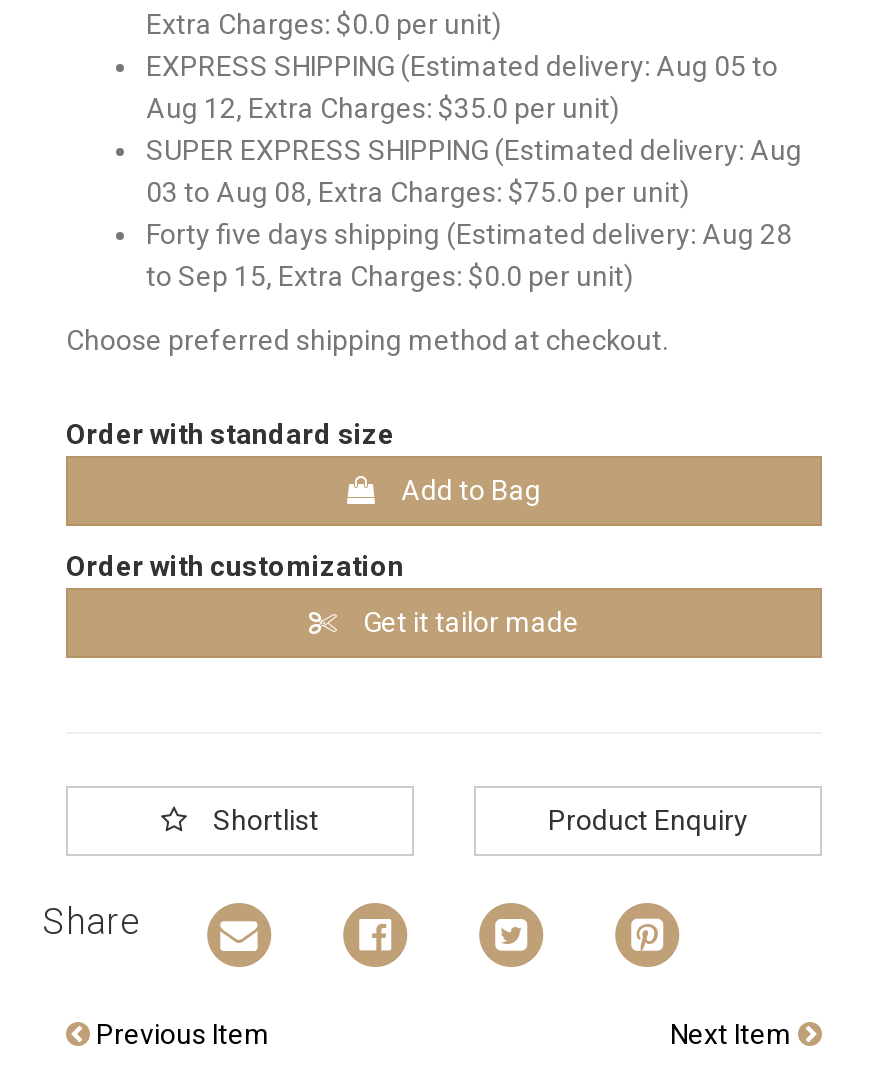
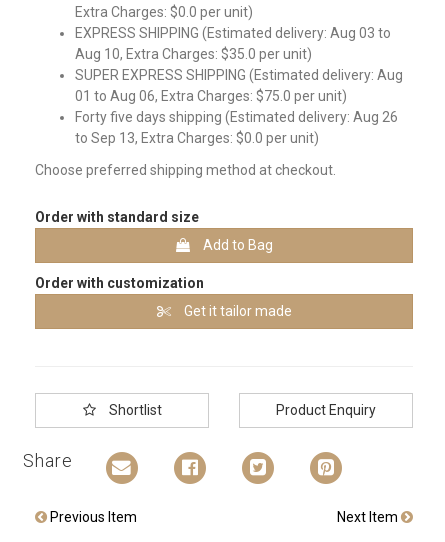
- EXPRESS SHIPPING (Estimated delivery: Aug 05 to
+ EXPRESS SHIPPING (Estimated delivery: Aug 03 to

- Aug 12, Extra Charges: $35.0 per unit)
+ Aug 10, Extra Charges: $35.0 per unit)

- 03 to Aug 08, Extra Charges: $75.0 per unit)
+ 01 to Aug 06, Extra Charges: $75.0 per unit)

- Forty five days shipping (Estimated delivery: Aug 28
+ Forty five days shipping (Estimated delivery: Aug 26

- to Sep 15, Extra Charges: $0.0 per unit)
+ to Sep 13, Extra Charges: $0.0 per unit)
